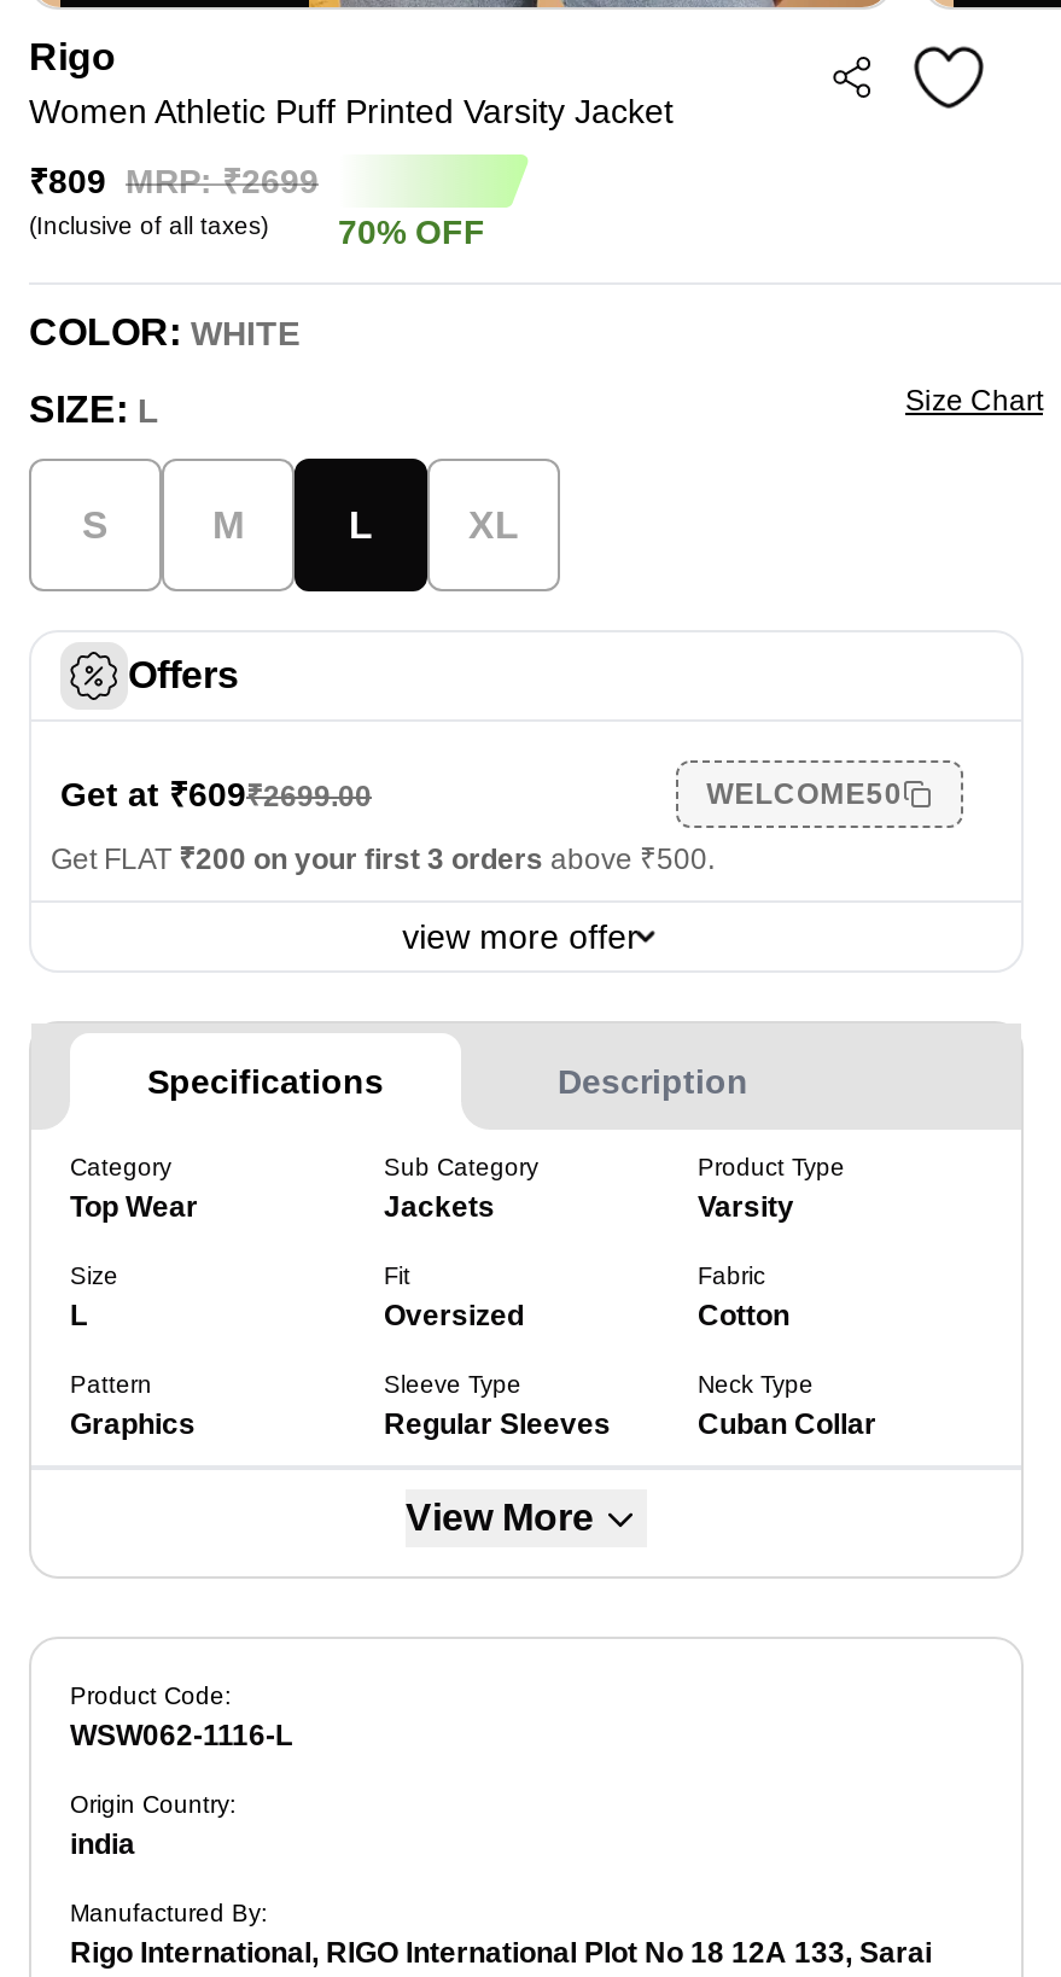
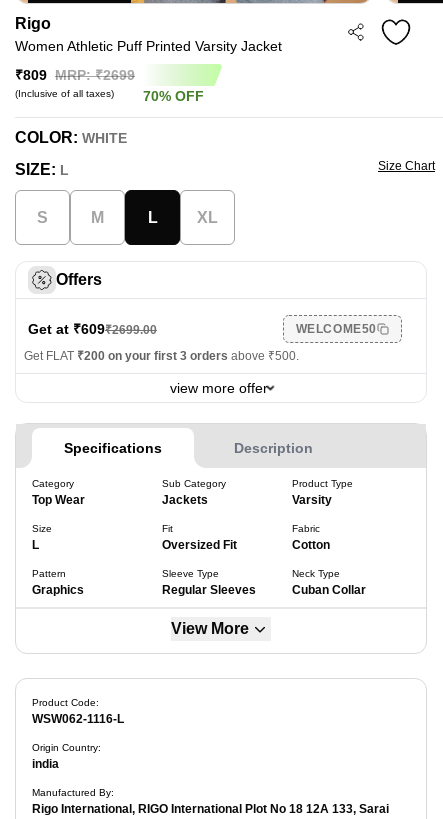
- Oversized
+ Oversized Fit
